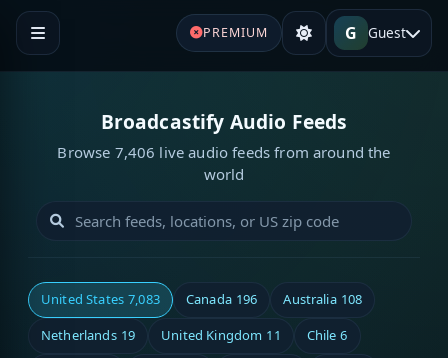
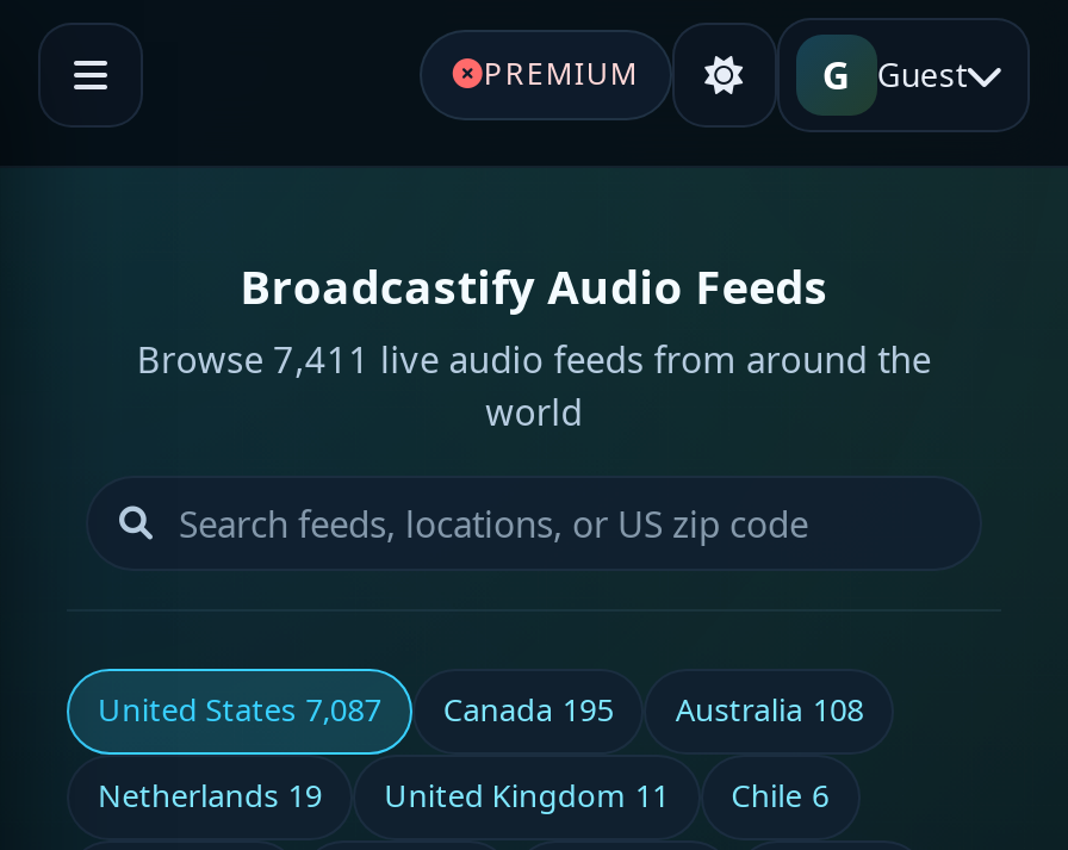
- Browse 7,406 live audio feeds from around the
+ Browse 7,411 live audio feeds from around the

- United States 7,083
+ United States 7,087

- Canada 196
+ Canada 195
